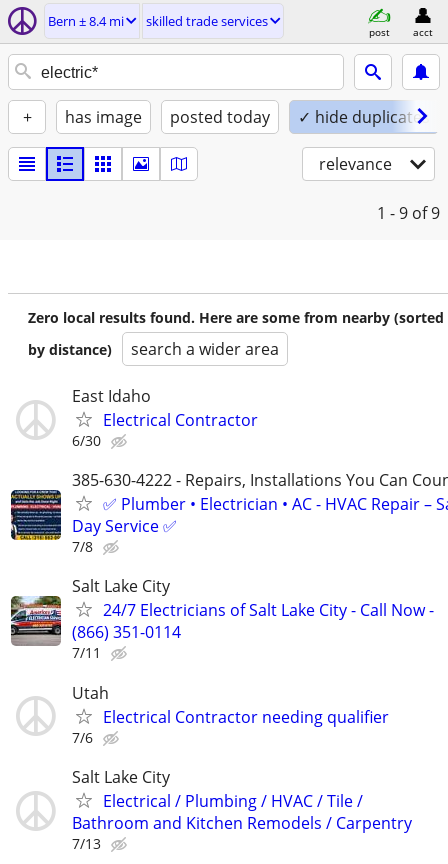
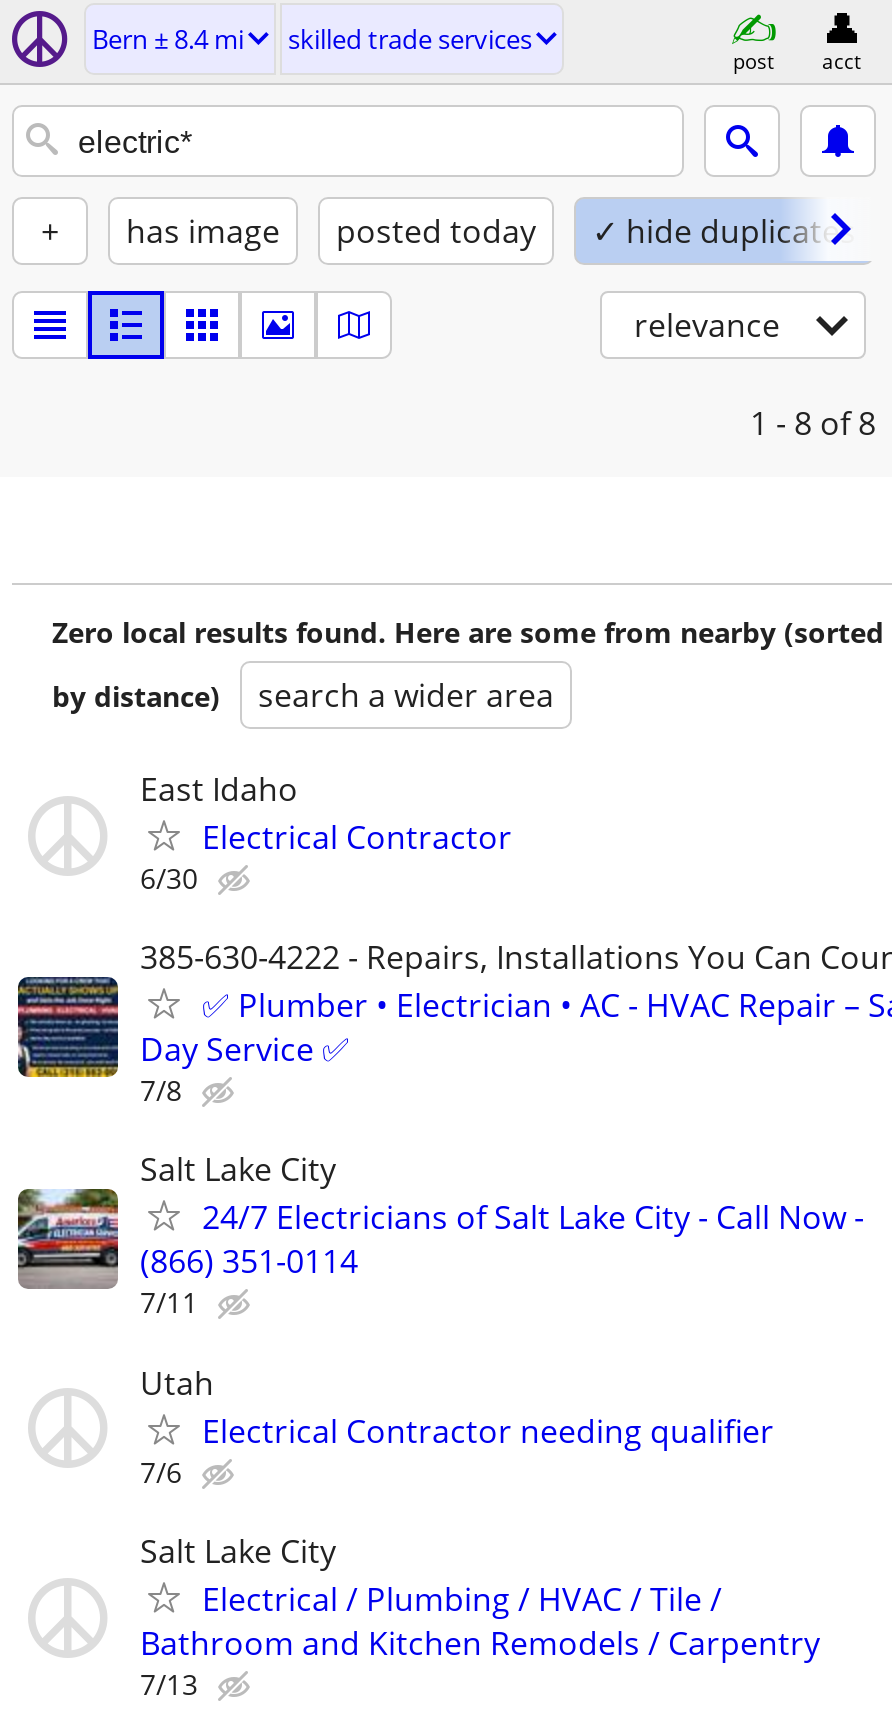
- 1 - 9 of 9
+ 1 - 8 of 8
